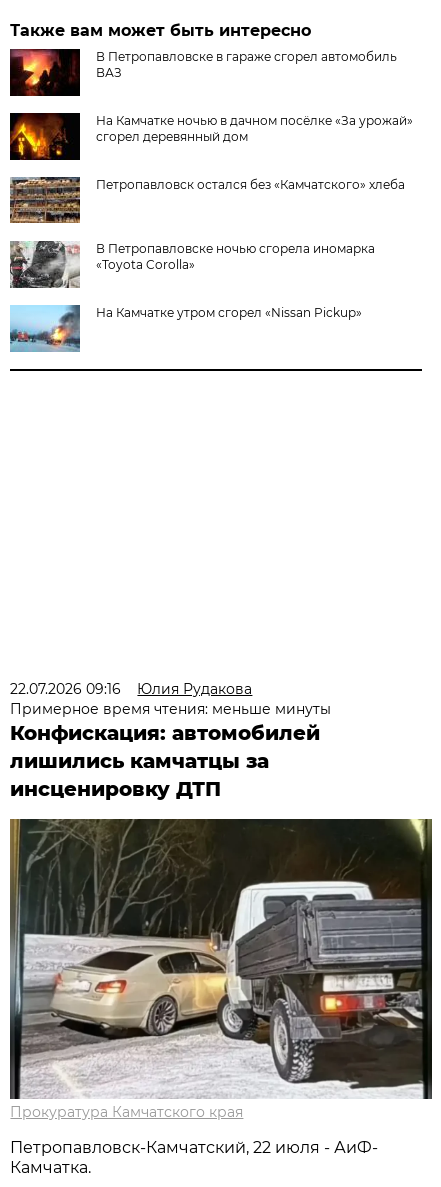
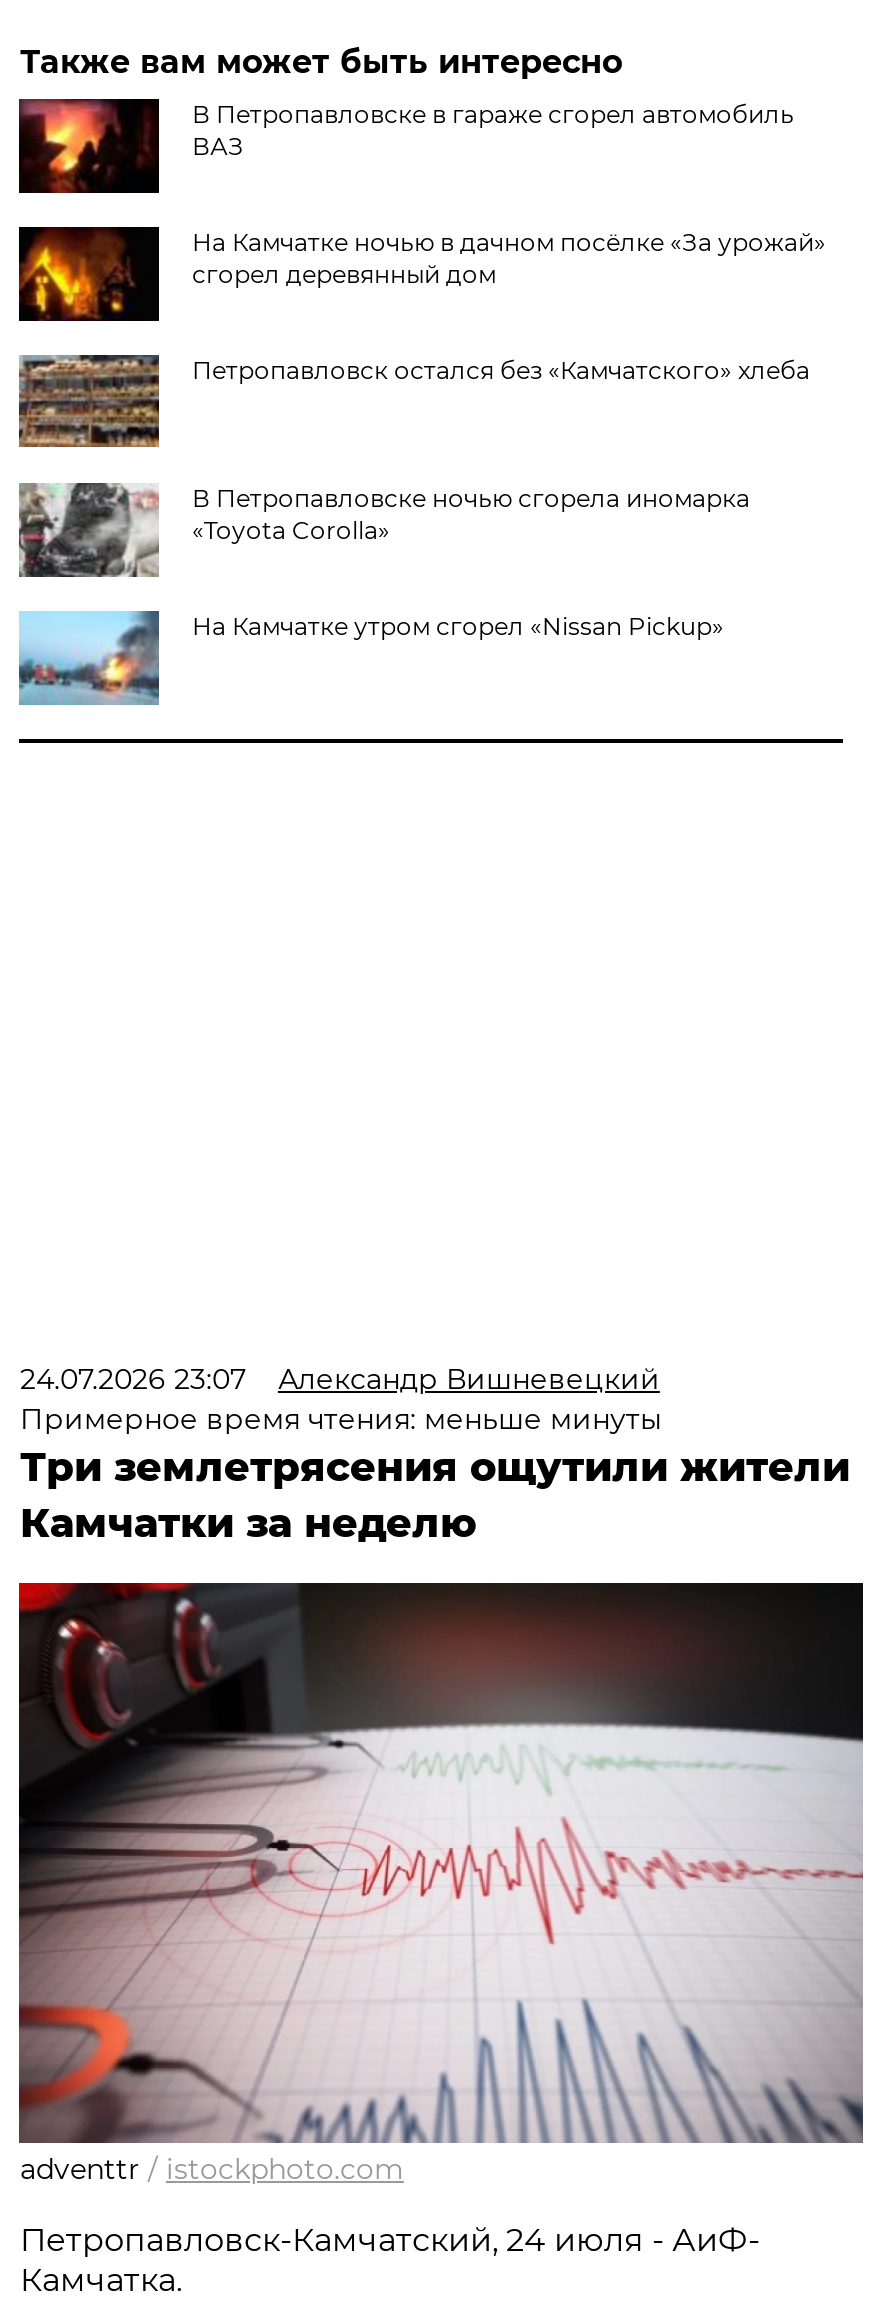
- 22.07.2026 09:16
- Юлия Рудакова
+ 24.07.2026 23:07
+ Александр Вишневецкий

- Конфискация: автомобилей
- лишились камчатцы за
- инсценировку ДТП
+ Три землетрясения ощутили жители
+ Камчатки за неделю

- [image]
- Прокуратура Камчатского края
+ [image]
+ adventtr / istockphoto.com

- Петропавловск-Камчатский, 22 июля - АиФ-
+ Петропавловск-Камчатский, 24 июля - АиФ-
